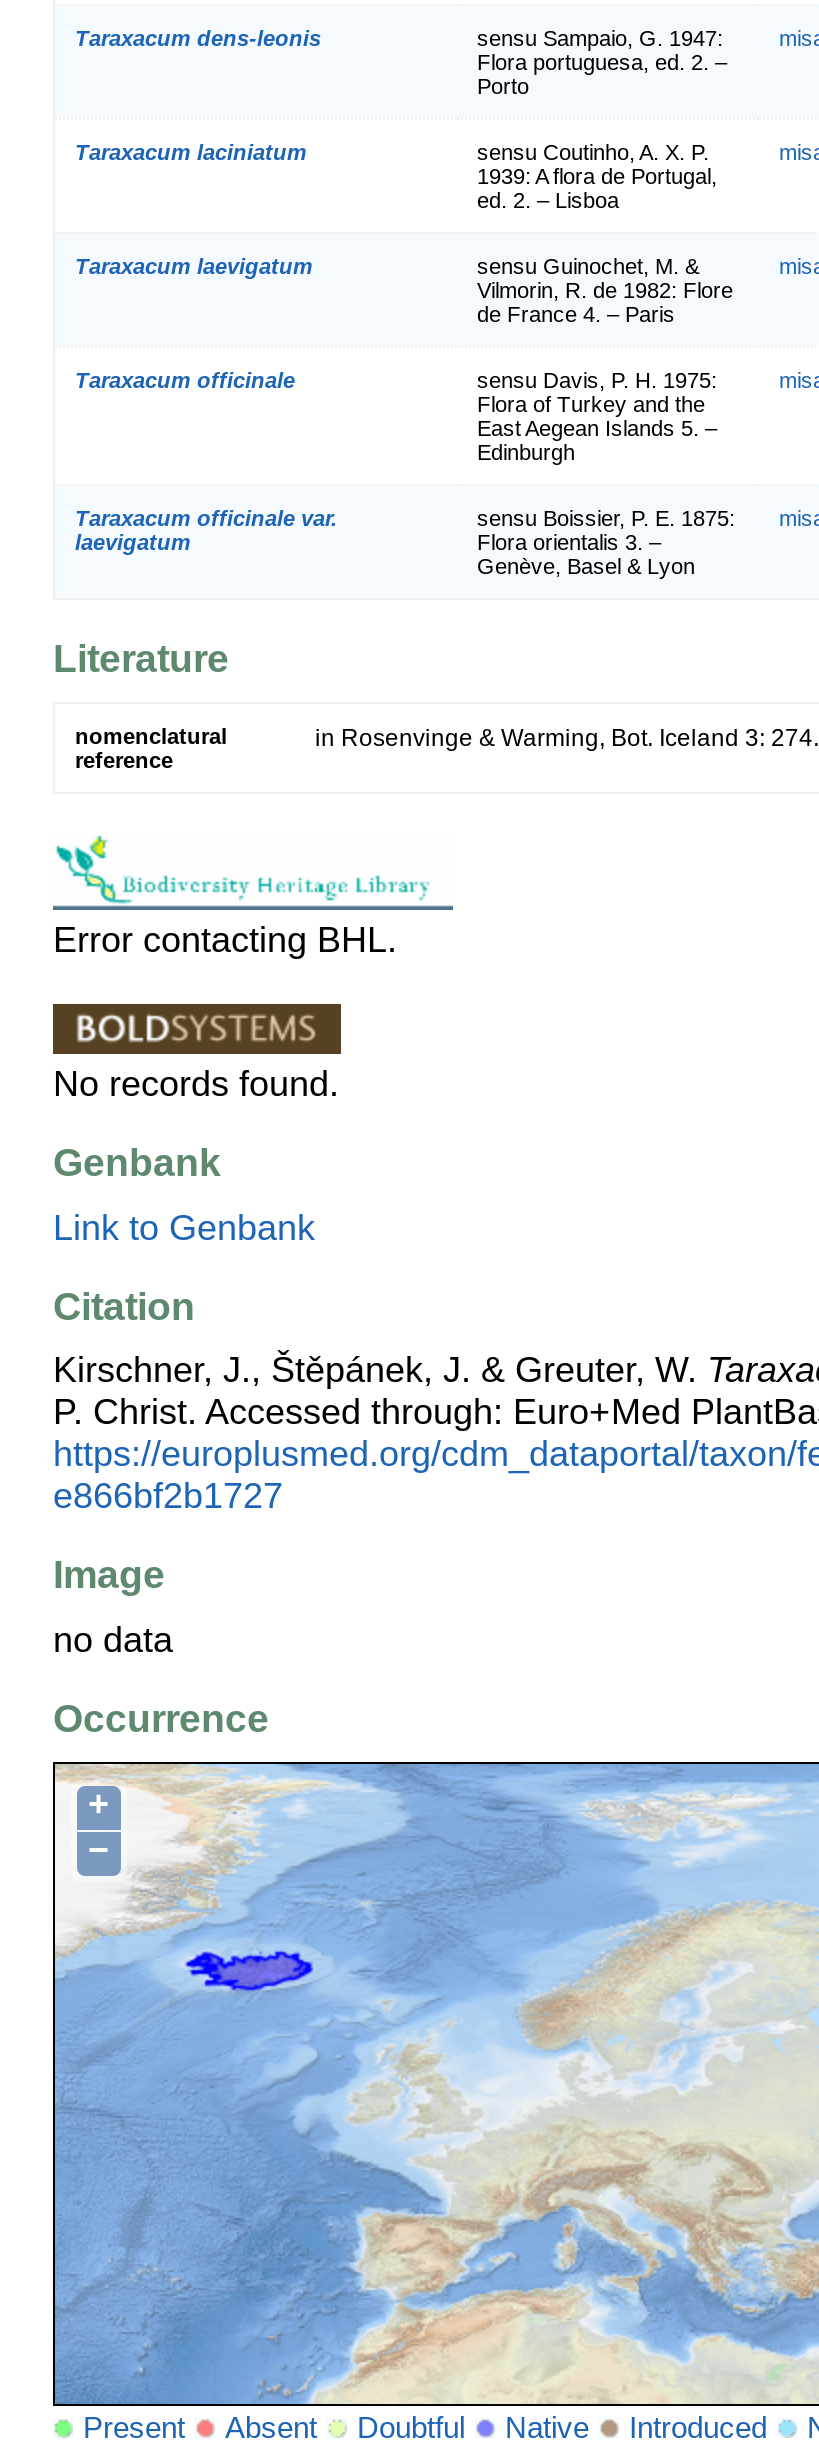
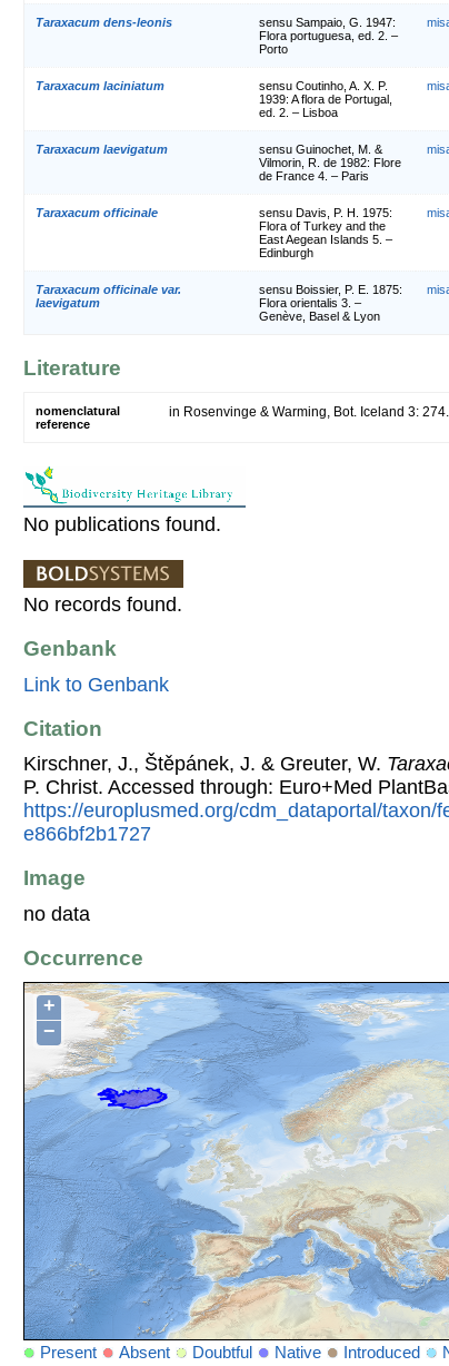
- Error contacting BHL.
+ No publications found.
